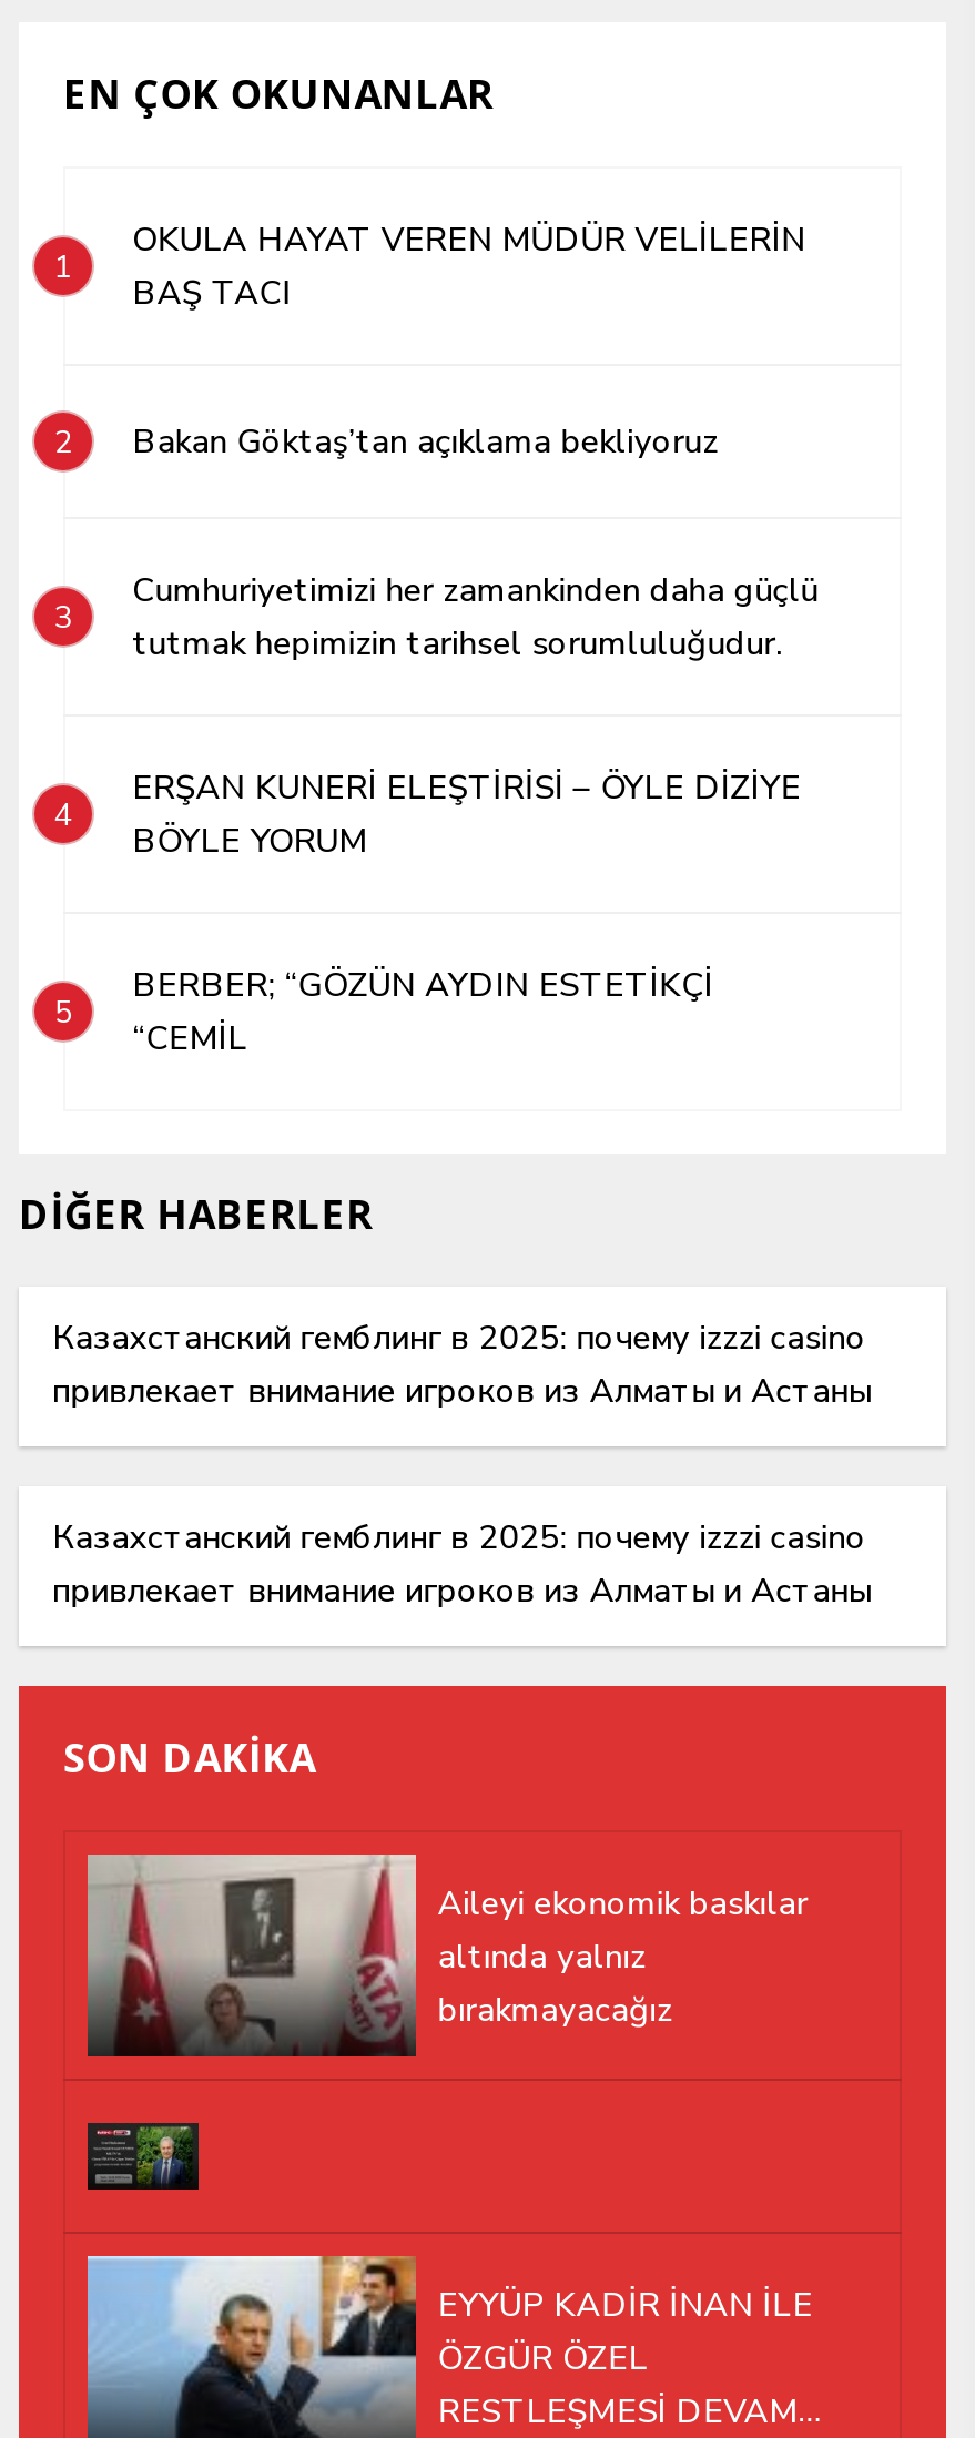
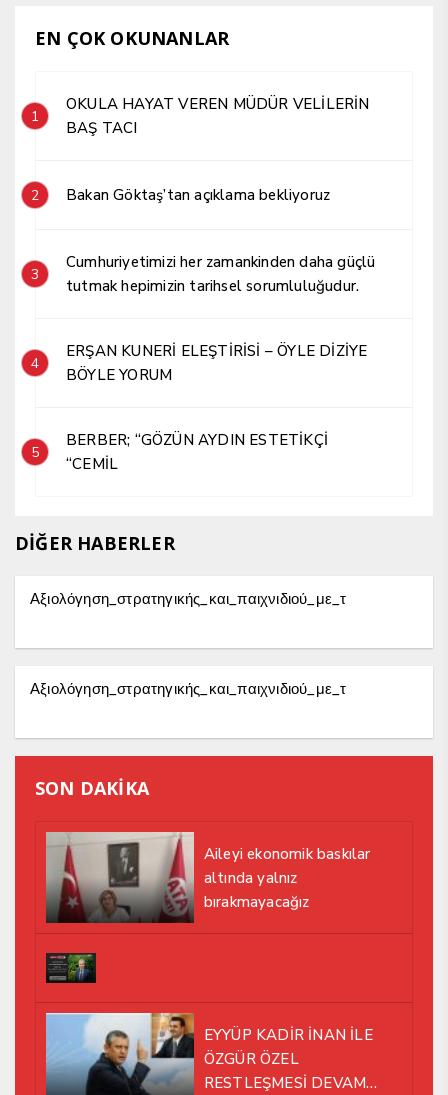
- Казахстанский гемблинг в 2025: почему izzzi casino
- привлекает внимание игроков из Алматы и Астаны
+ Αξιολόγηση_στρατηγικής_και_παιχνιδιού_με_τ

- Казахстанский гемблинг в 2025: почему izzzi casino
- привлекает внимание игроков из Алматы и Астаны
+ Αξιολόγηση_στρατηγικής_και_παιχνιδιού_με_τ
